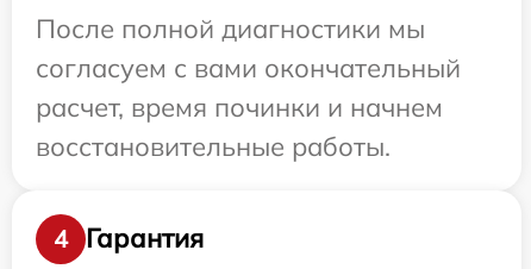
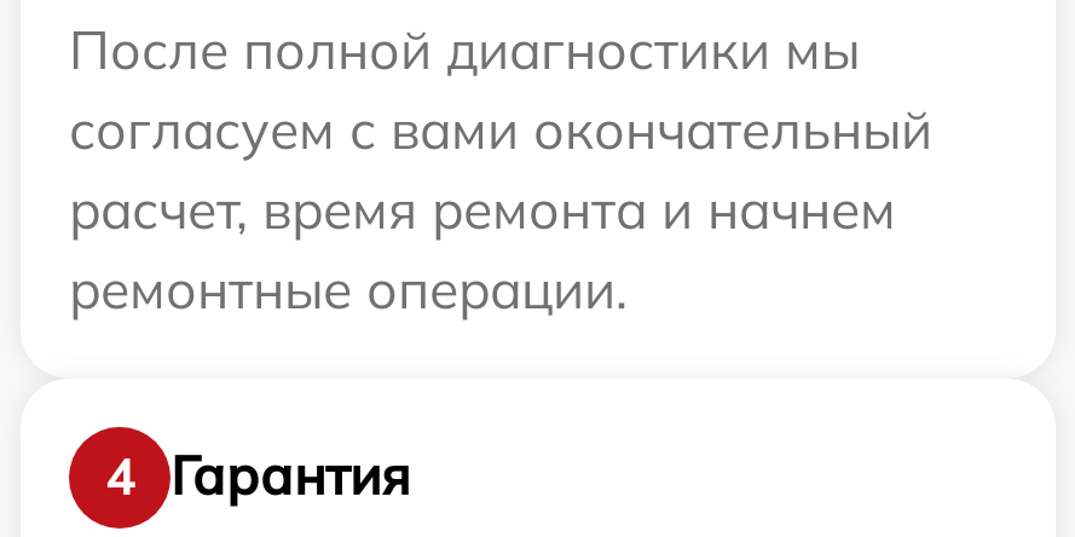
- расчет, время починки и начнем
- восстановительные работы.
+ расчет, время ремонта и начнем
+ ремонтные операции.
